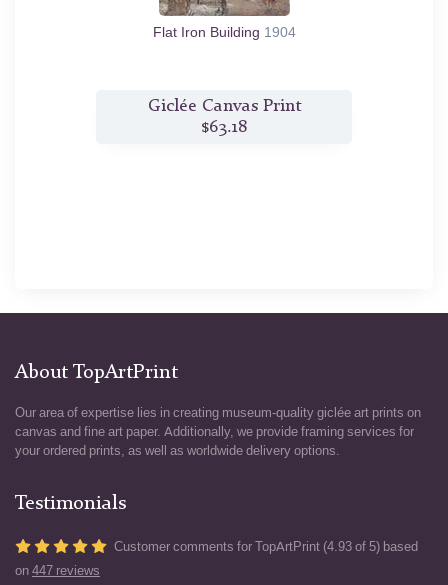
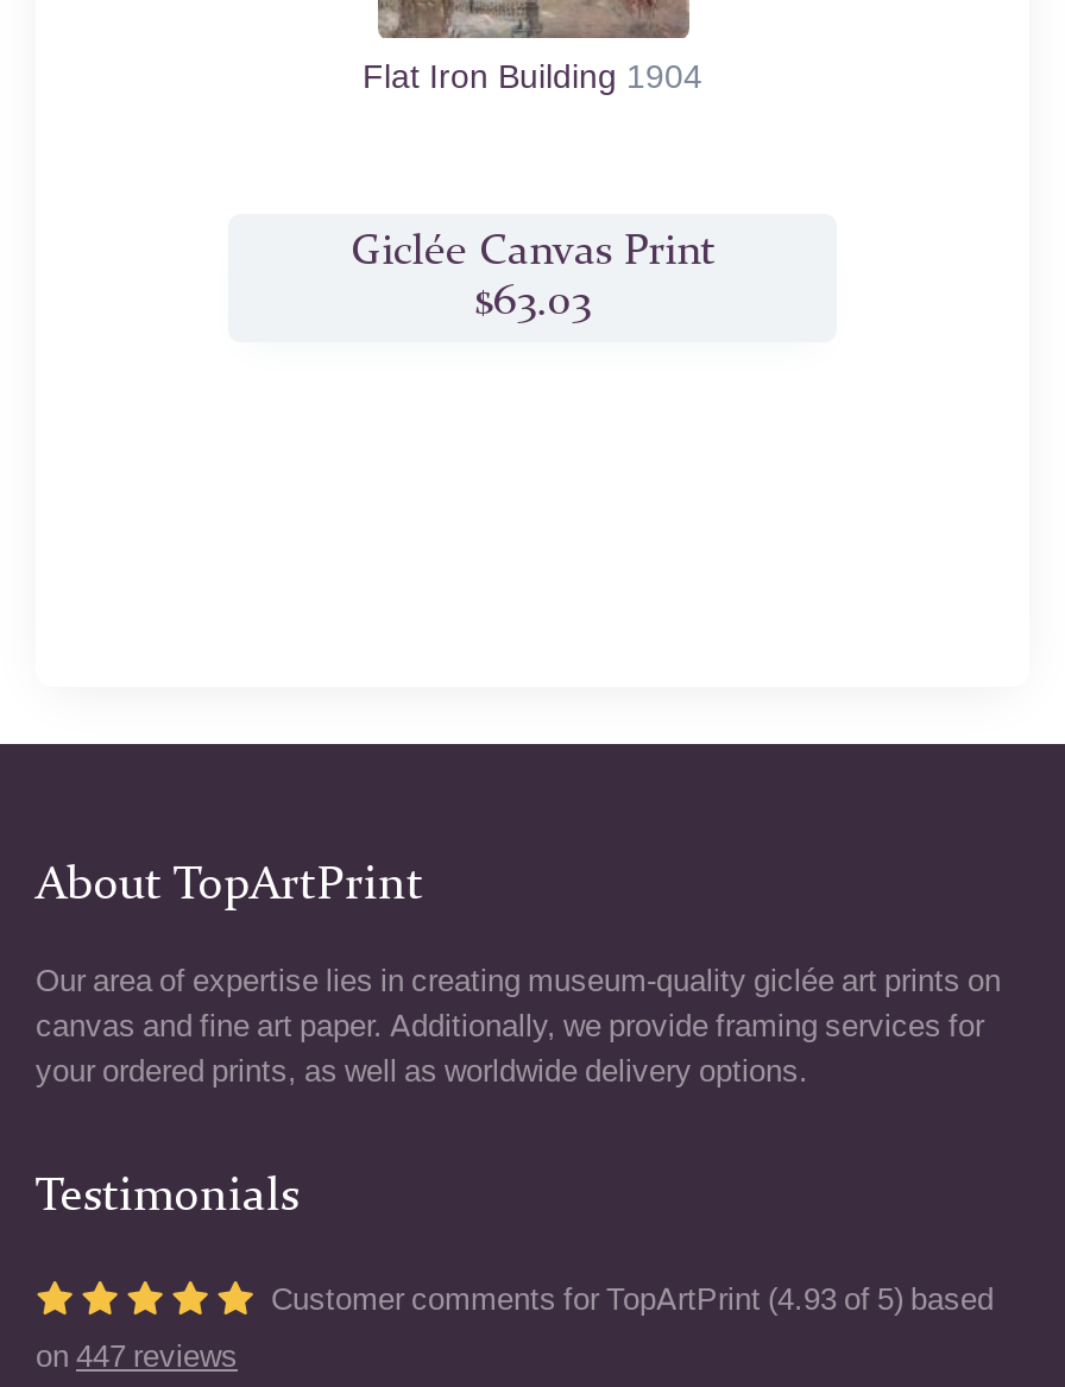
- $63.18
+ $63.03
